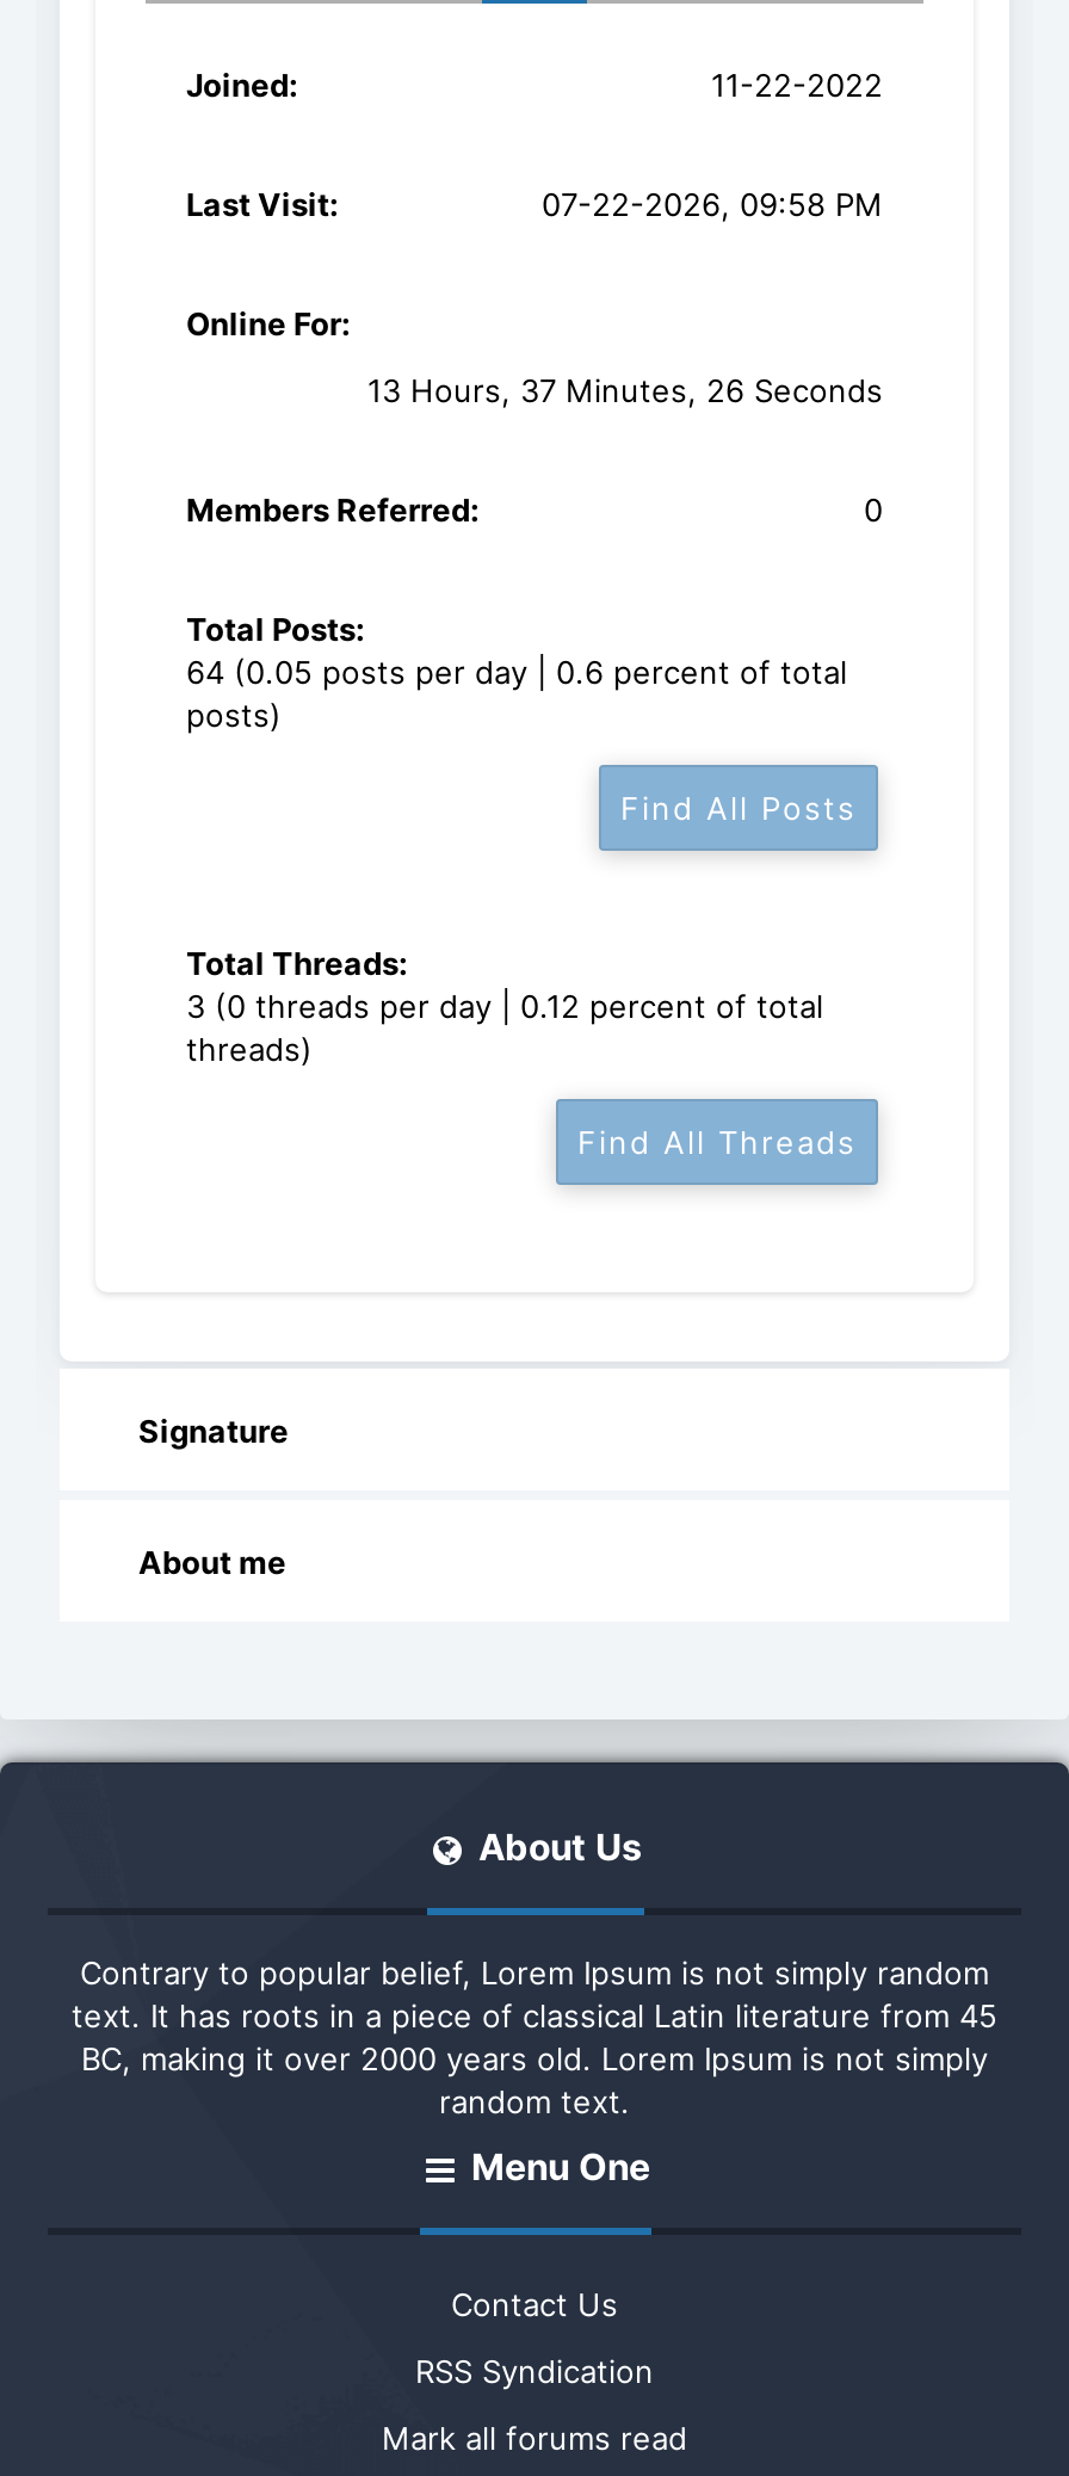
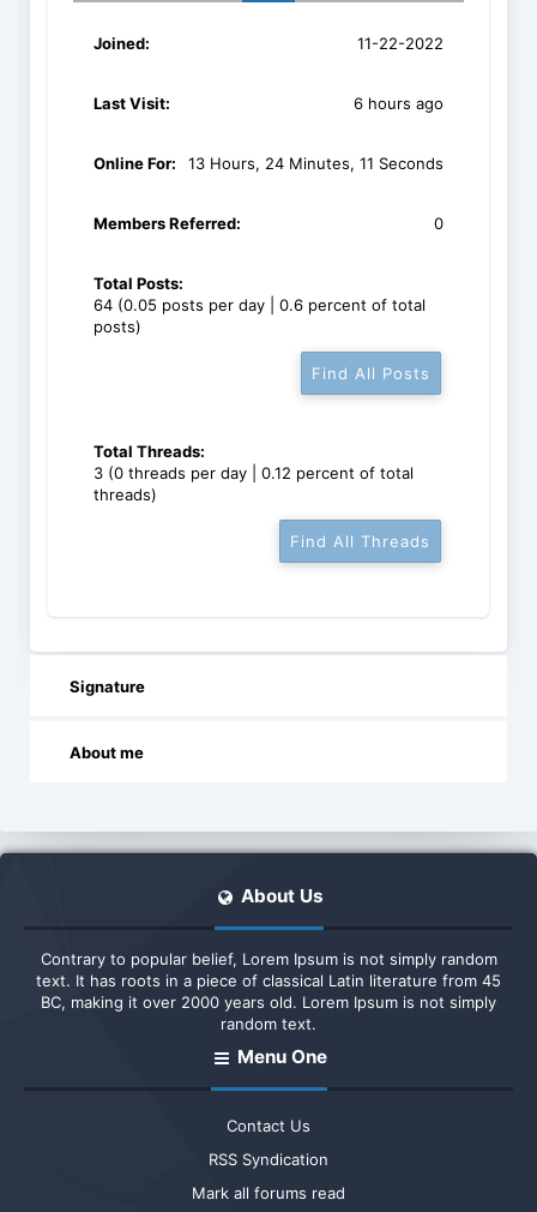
- 07-22-2026, 09:58 PM
+ 6 hours ago

- 13 Hours, 37 Minutes, 26 Seconds
+ 13 Hours, 24 Minutes, 11 Seconds
